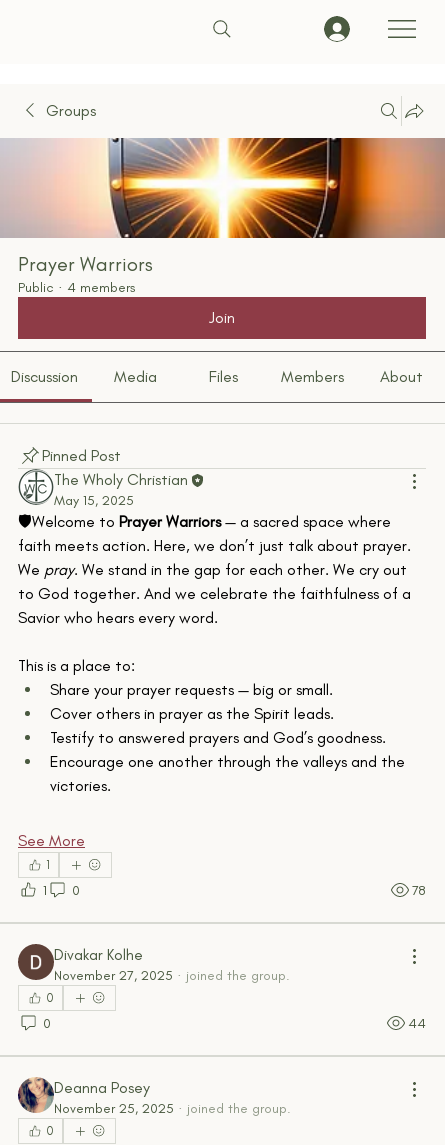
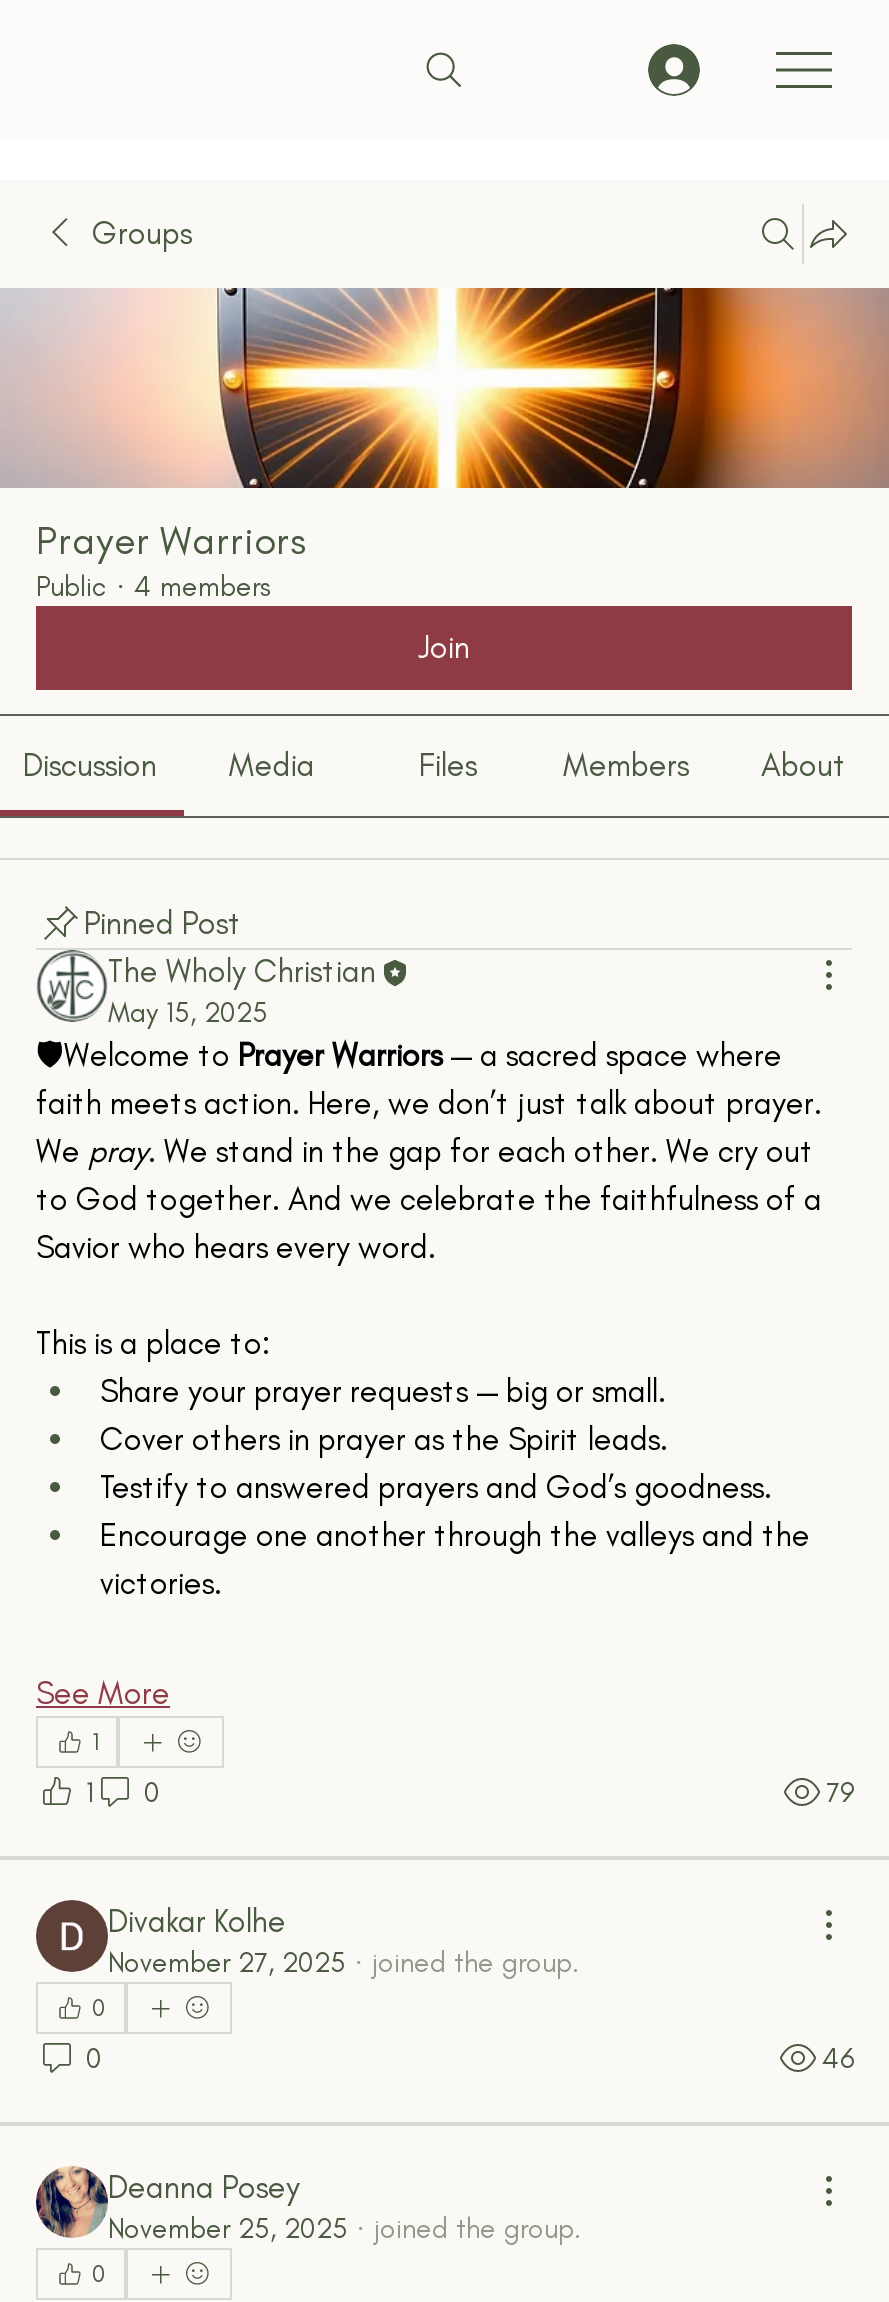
- 78
+ 79

- 44
+ 46
